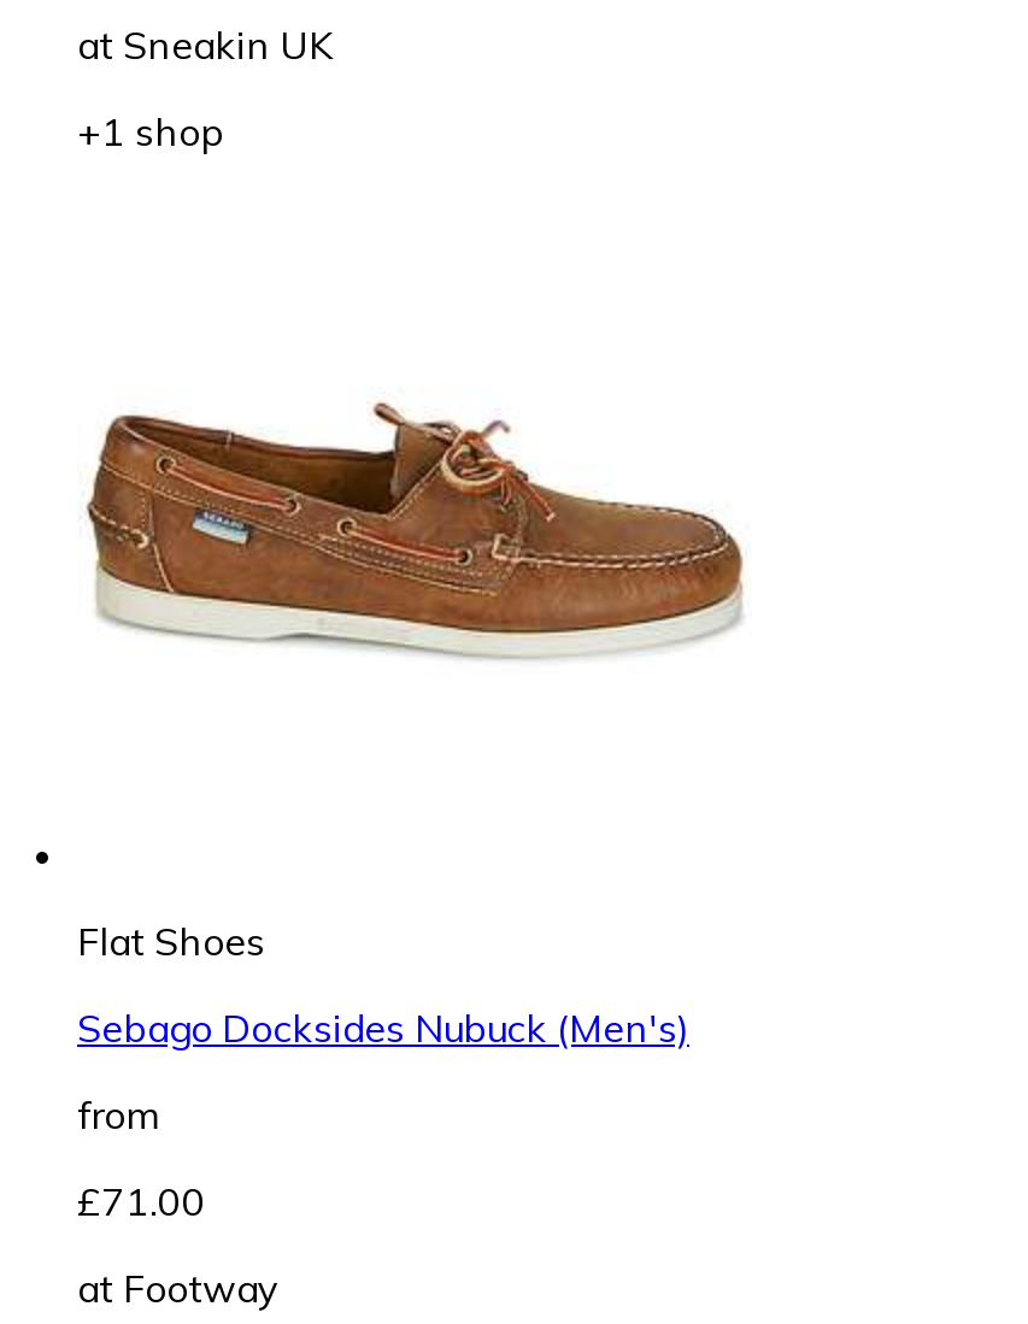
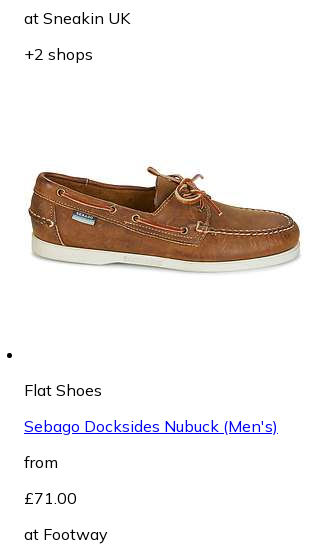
- +1 shop
+ +2 shops
